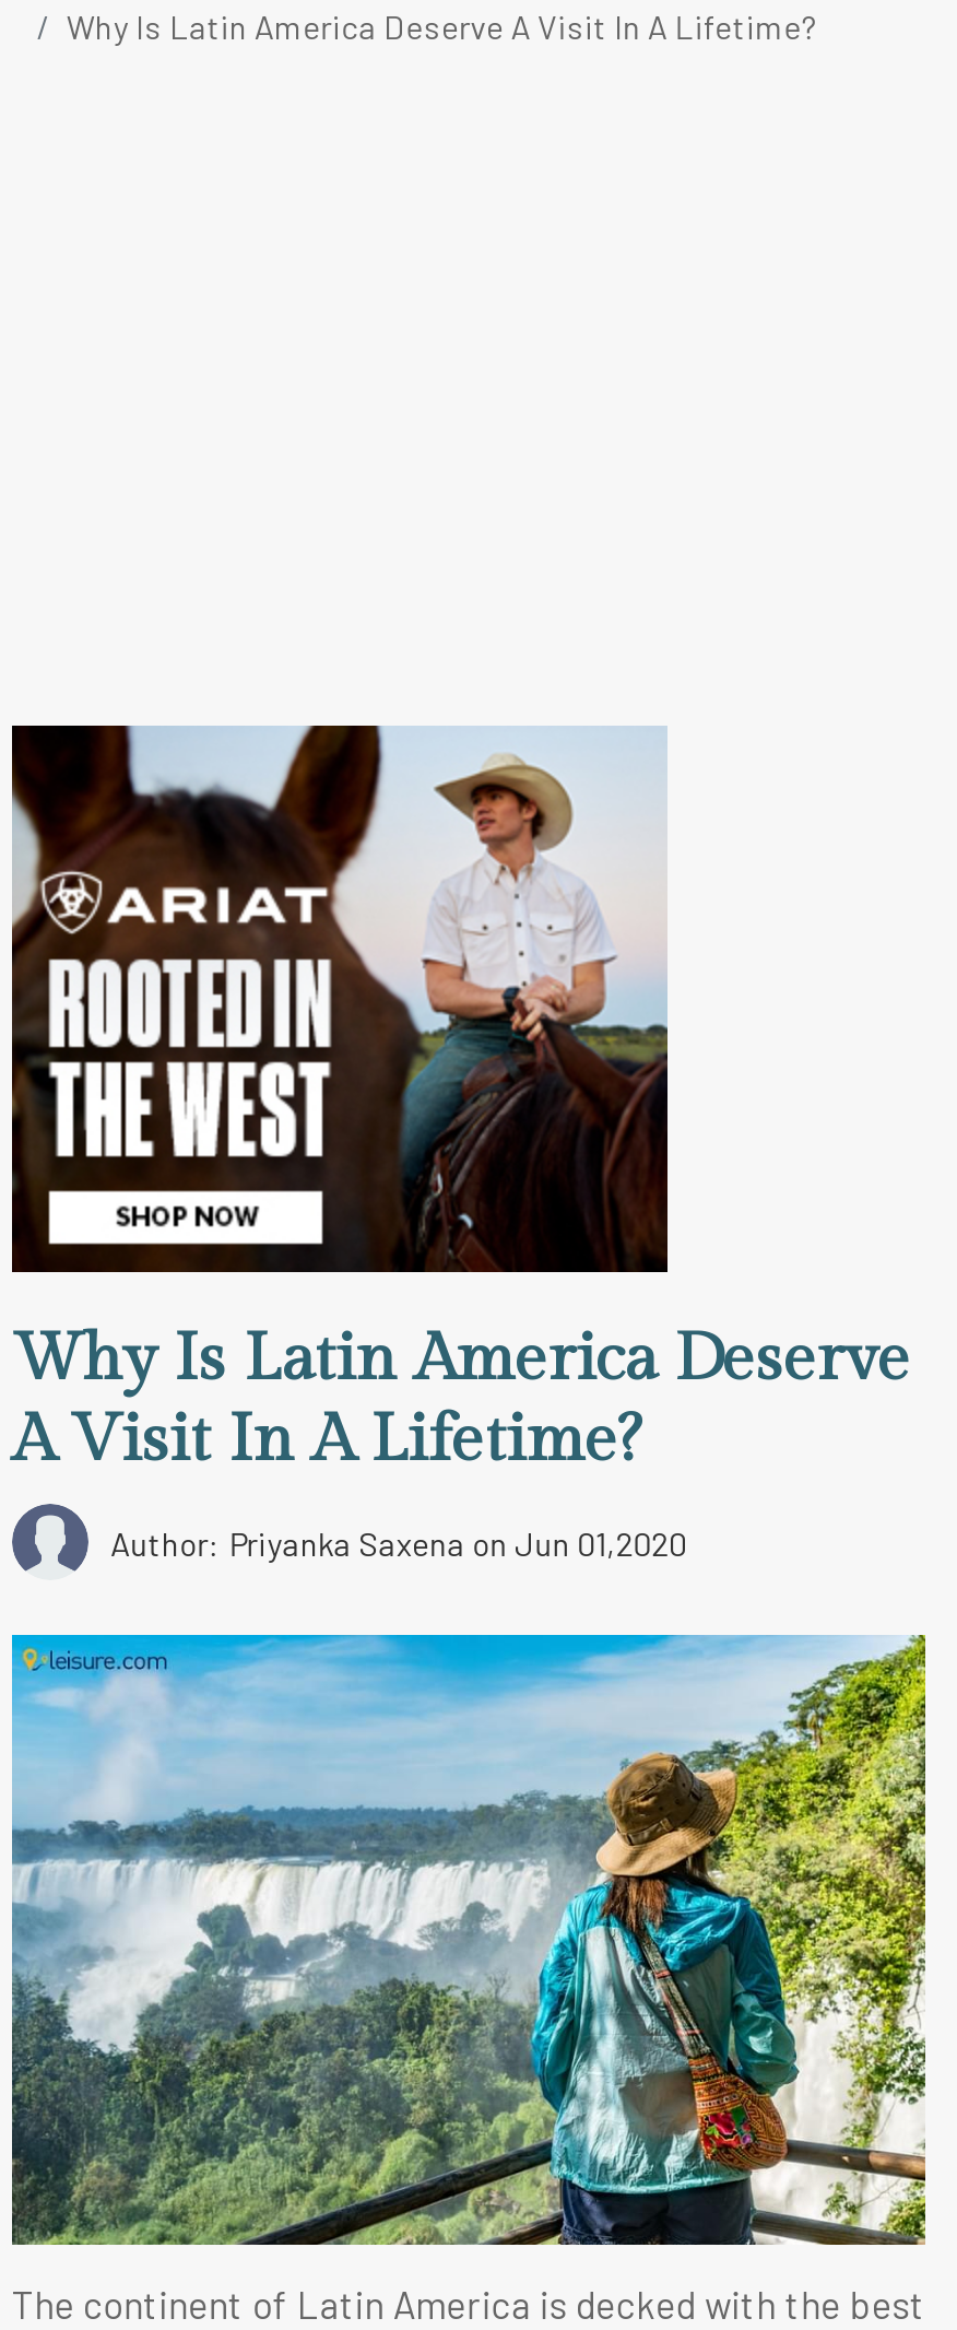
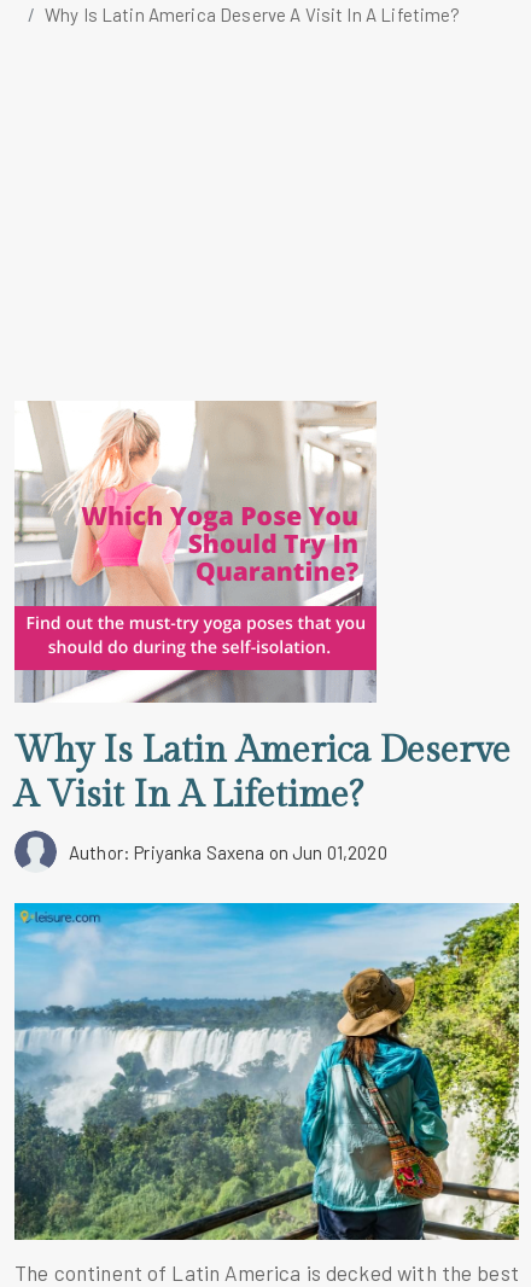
- [image]
+ [image]
